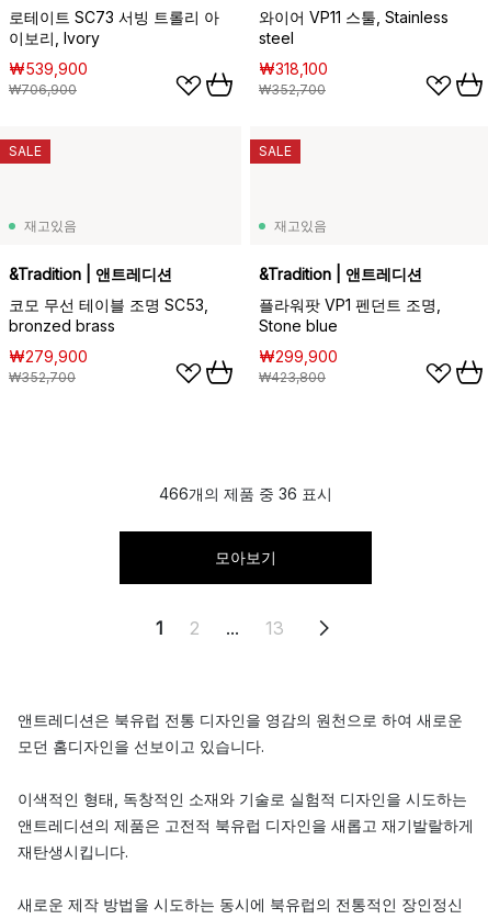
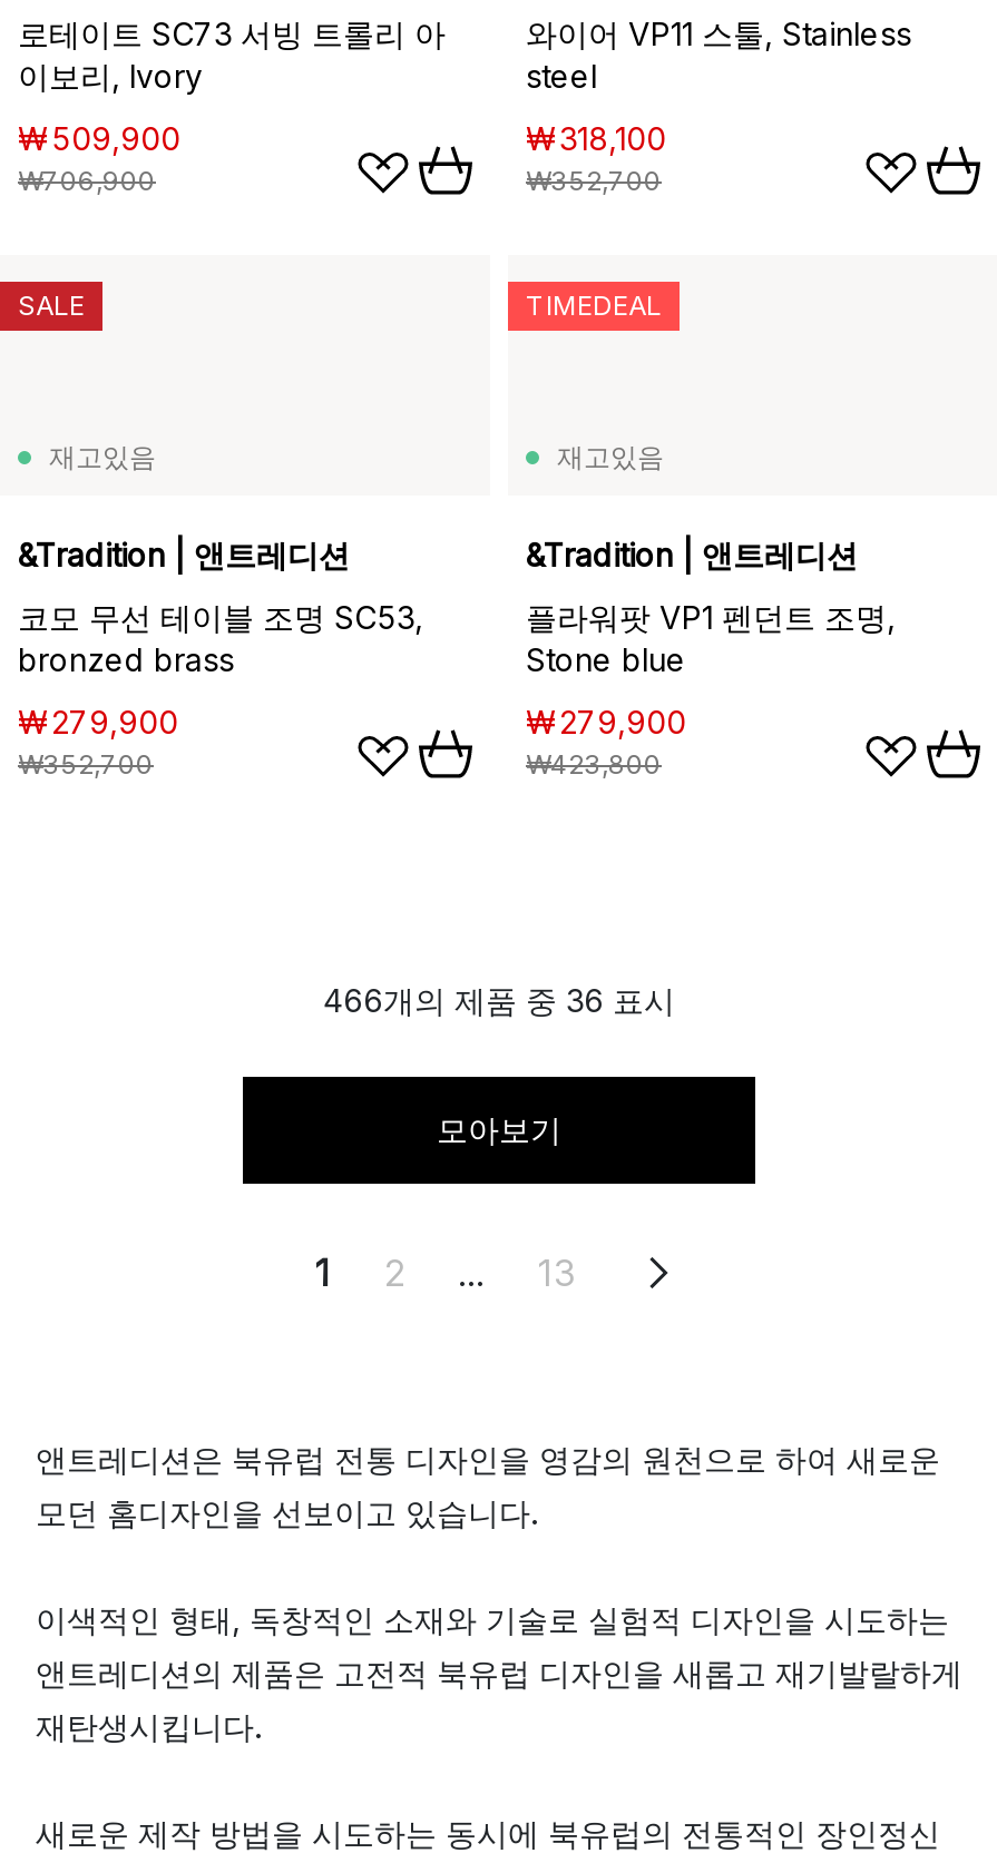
- ₩539,900
+ ₩509,900

- SALE
+ TIMEDEAL

- ₩299,900
+ ₩279,900
